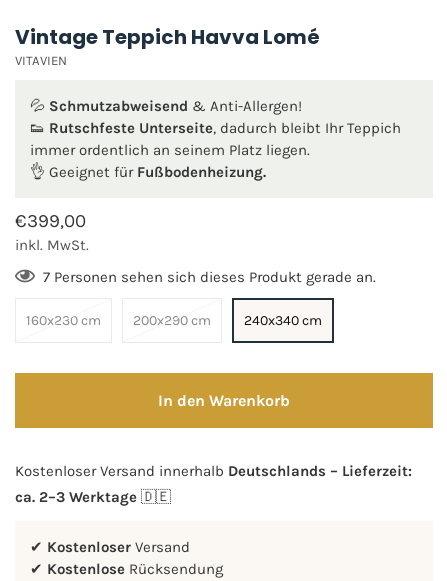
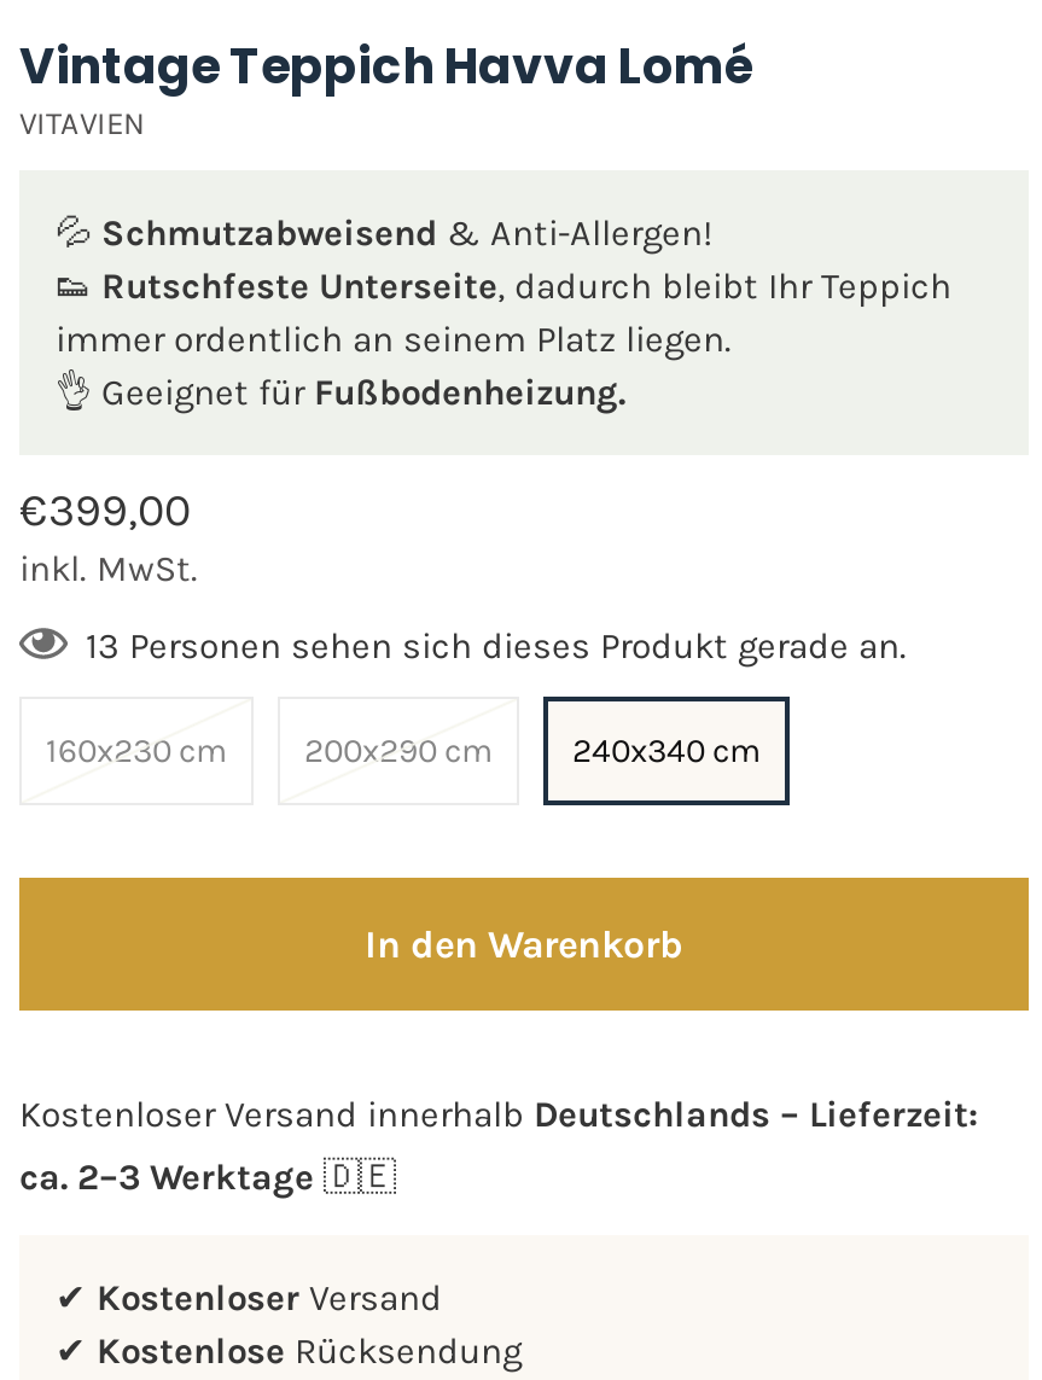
- 7 Personen sehen sich dieses Produkt gerade an.
+ 13 Personen sehen sich dieses Produkt gerade an.
